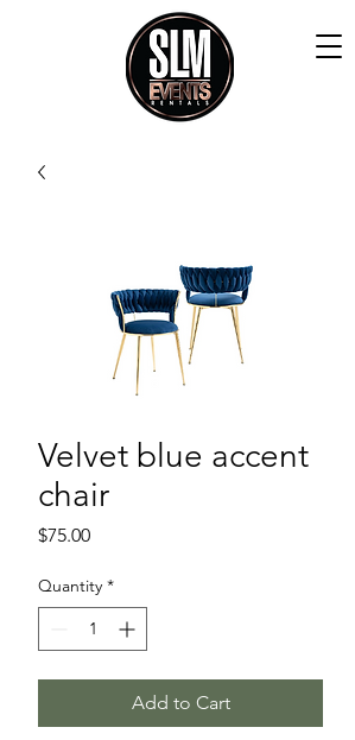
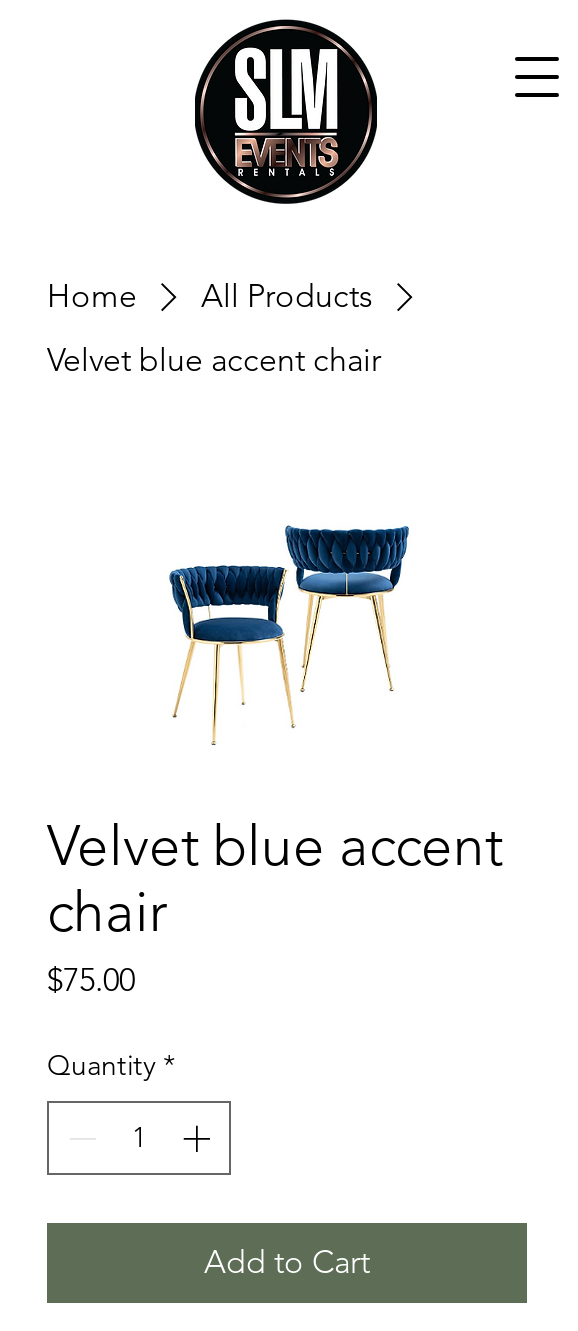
+ Home
+ All Products
+ Velvet blue accent chair
